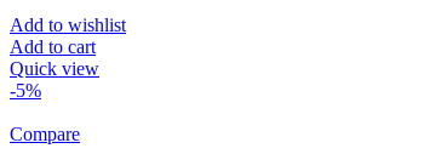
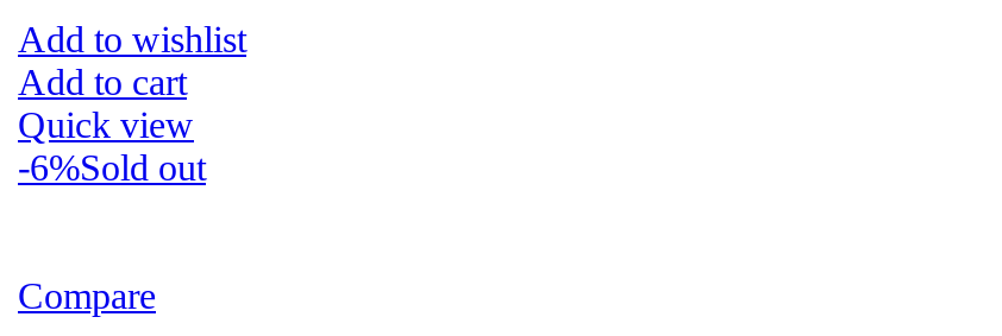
- -5%
+ -6%Sold out
